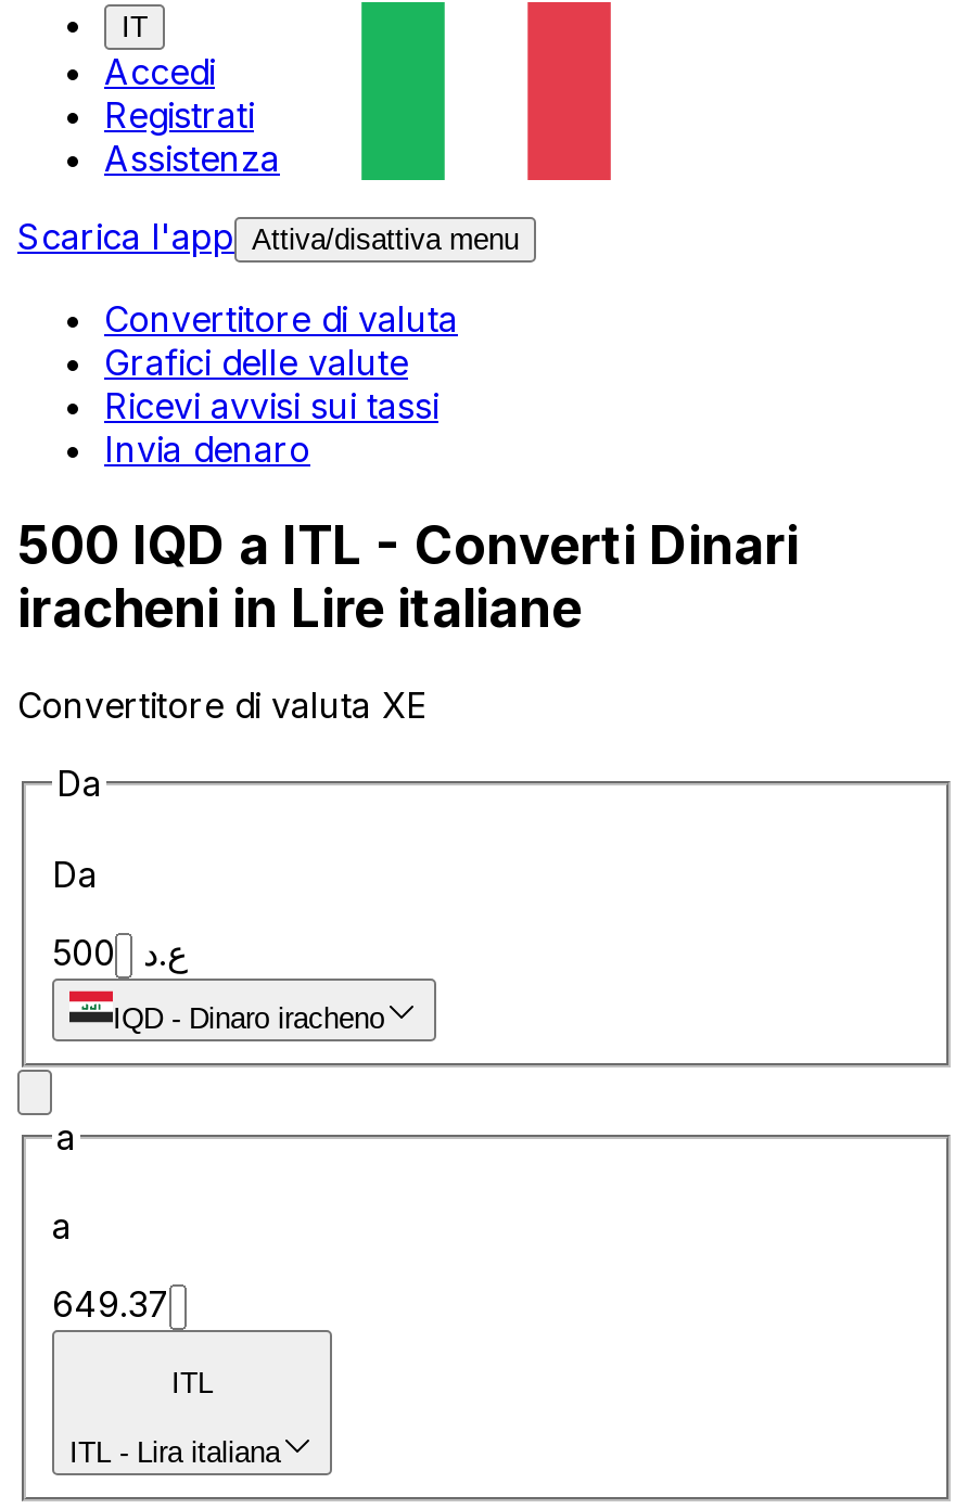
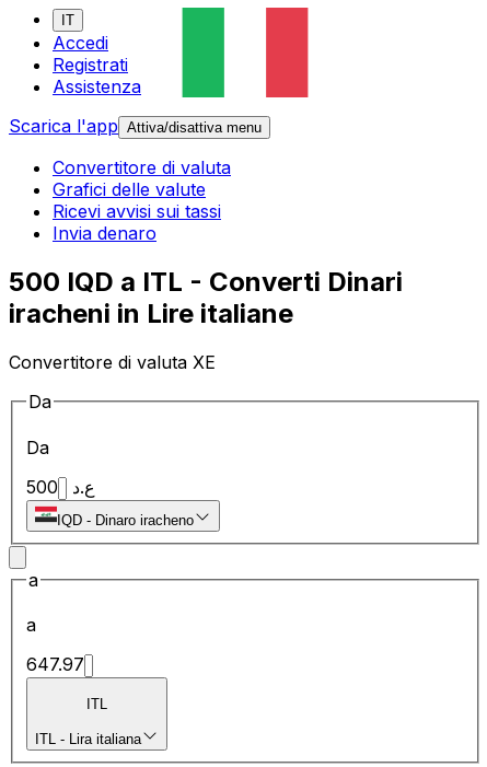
- 649.37
+ 647.97
